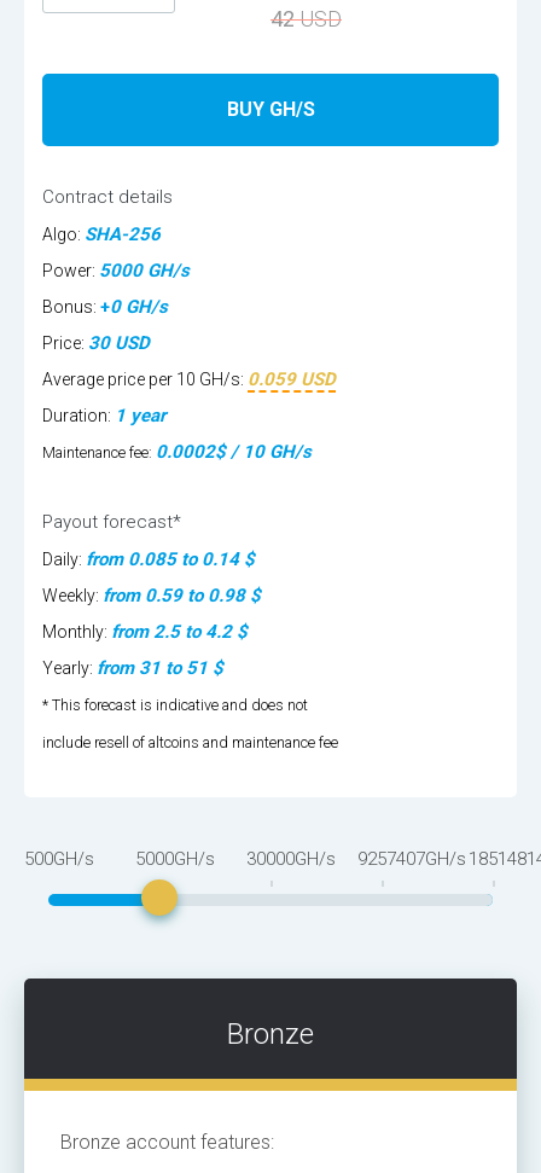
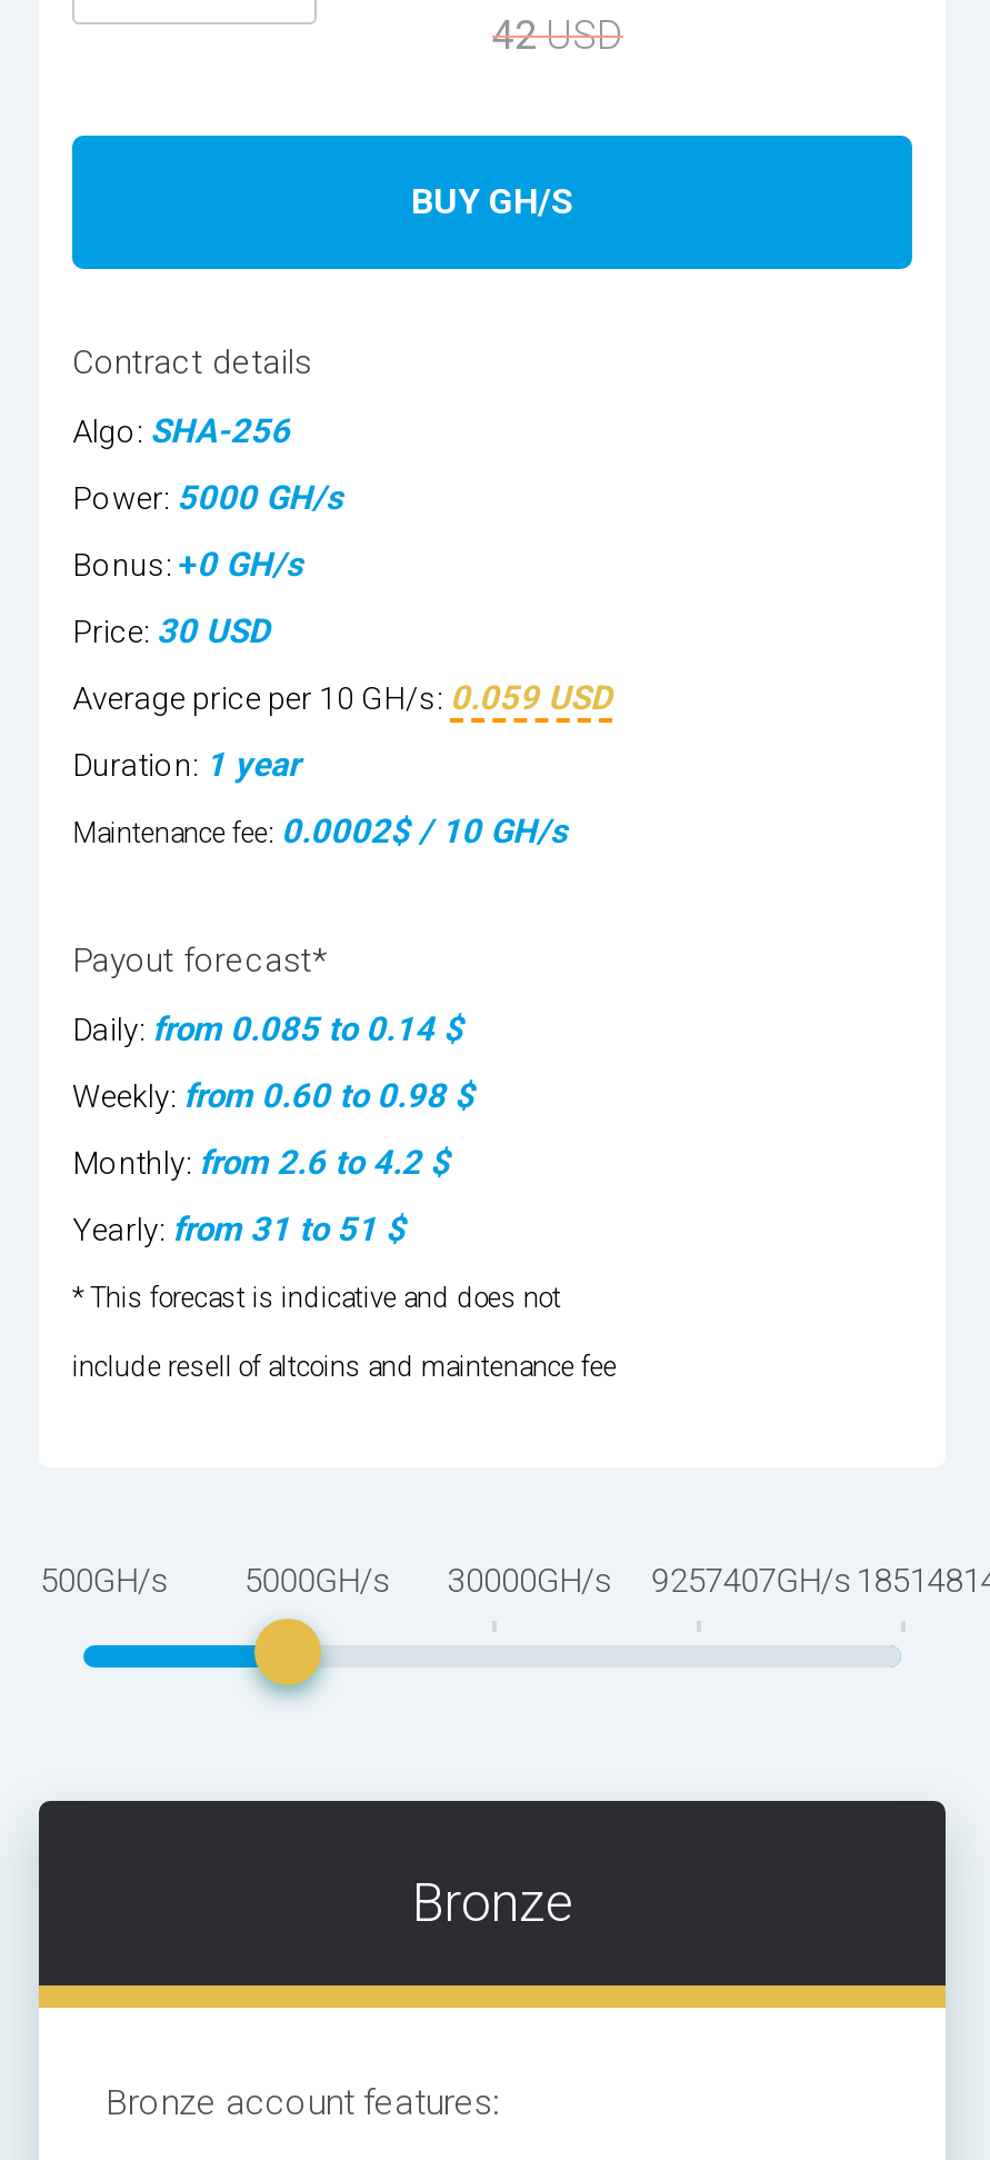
- Weekly: from 0.59 to 0.98 $
+ Weekly: from 0.60 to 0.98 $

- Monthly: from 2.5 to 4.2 $
+ Monthly: from 2.6 to 4.2 $
